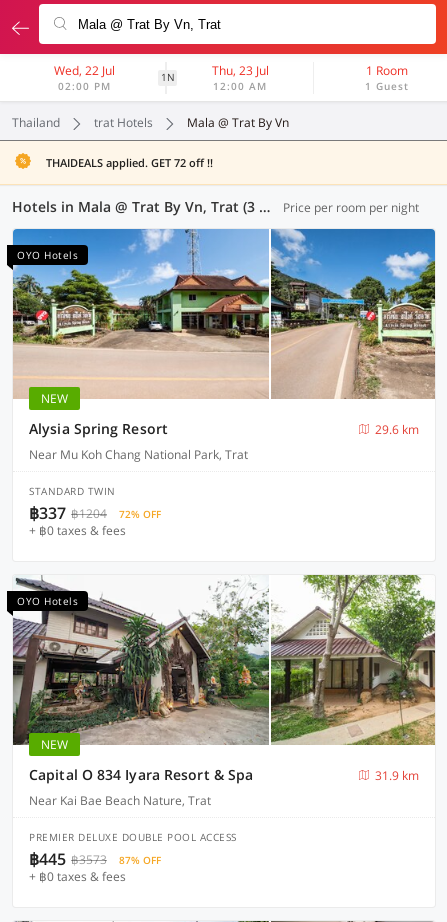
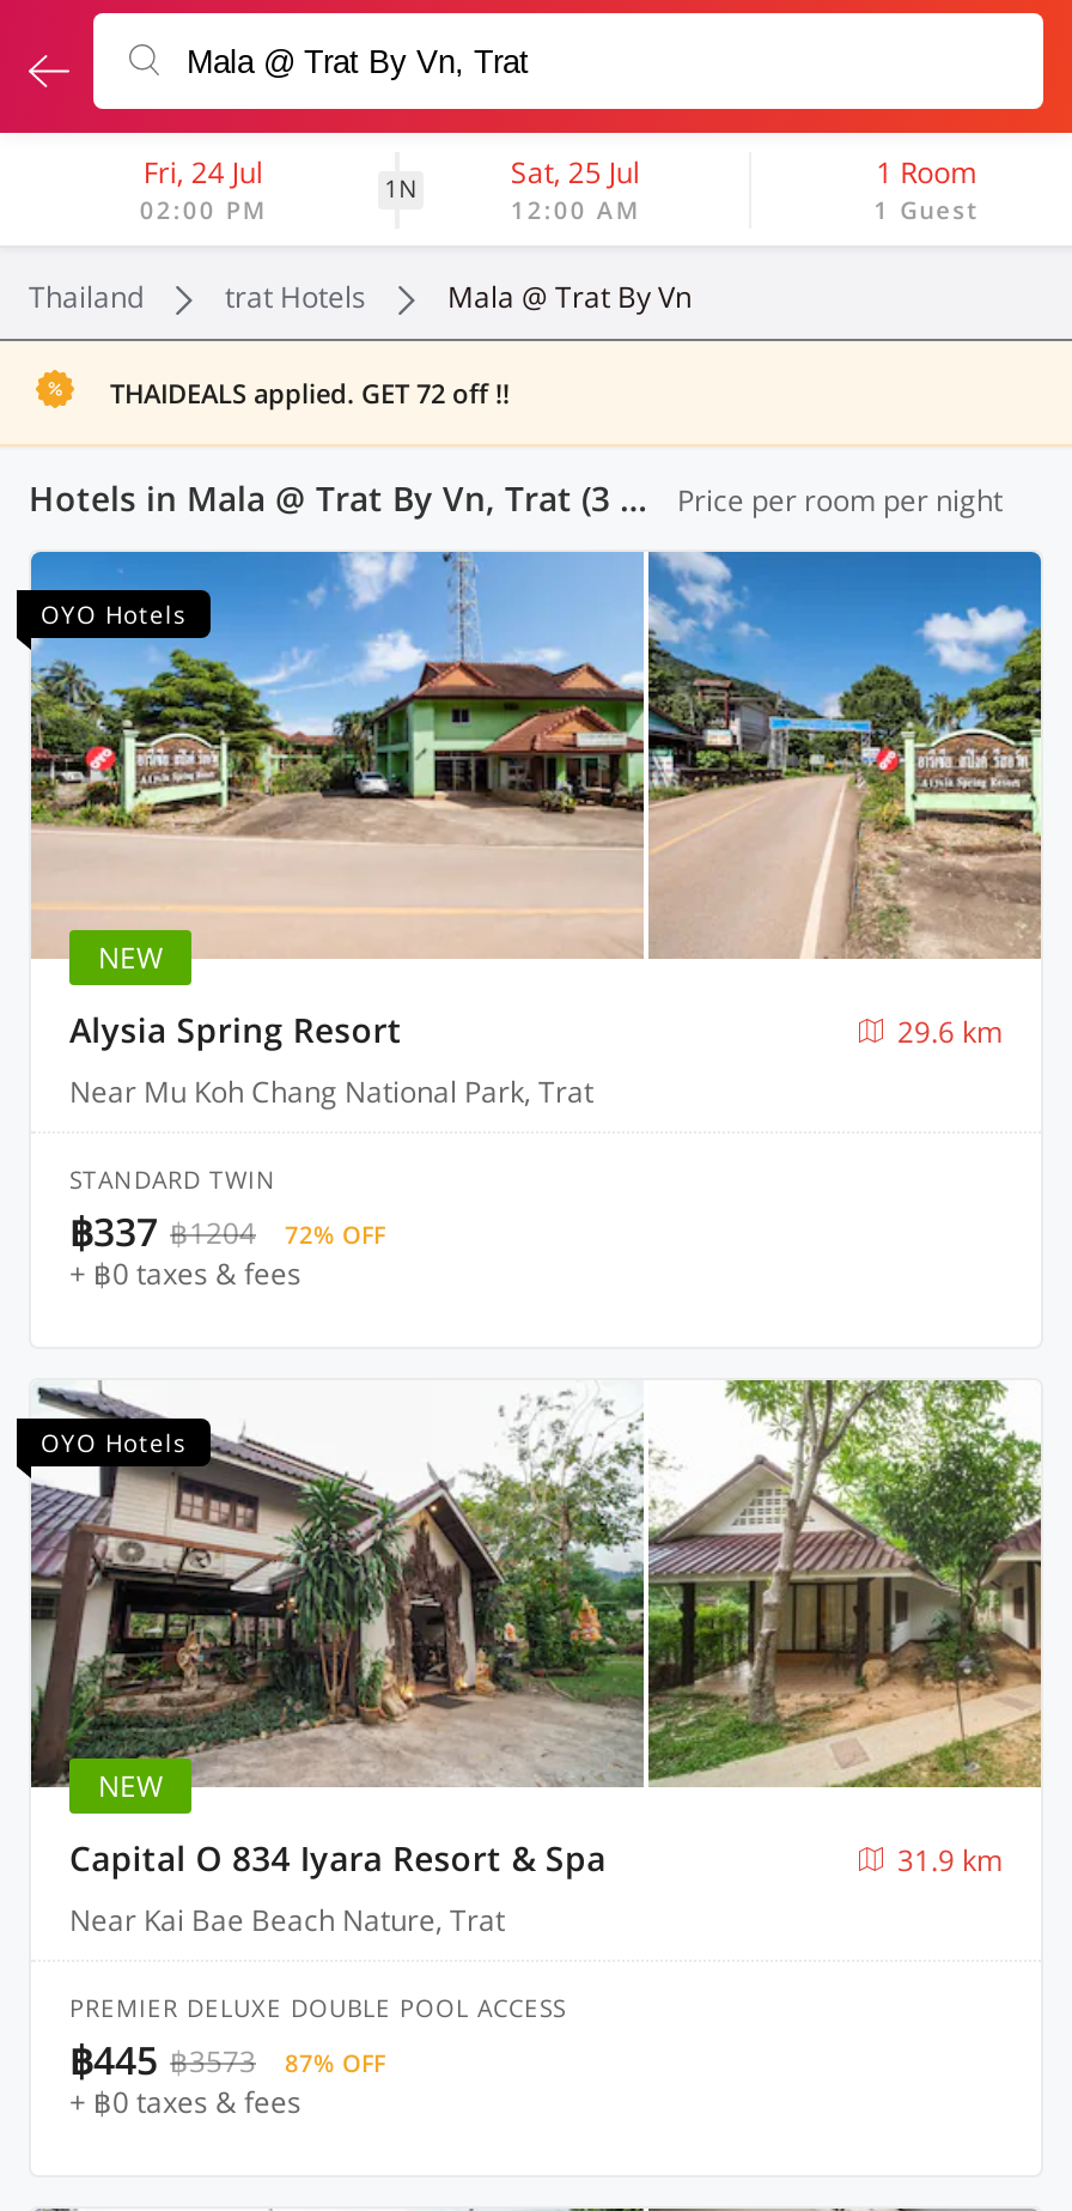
- Wed, 22 Jul
+ Fri, 24 Jul

- Thu, 23 Jul
+ Sat, 25 Jul
